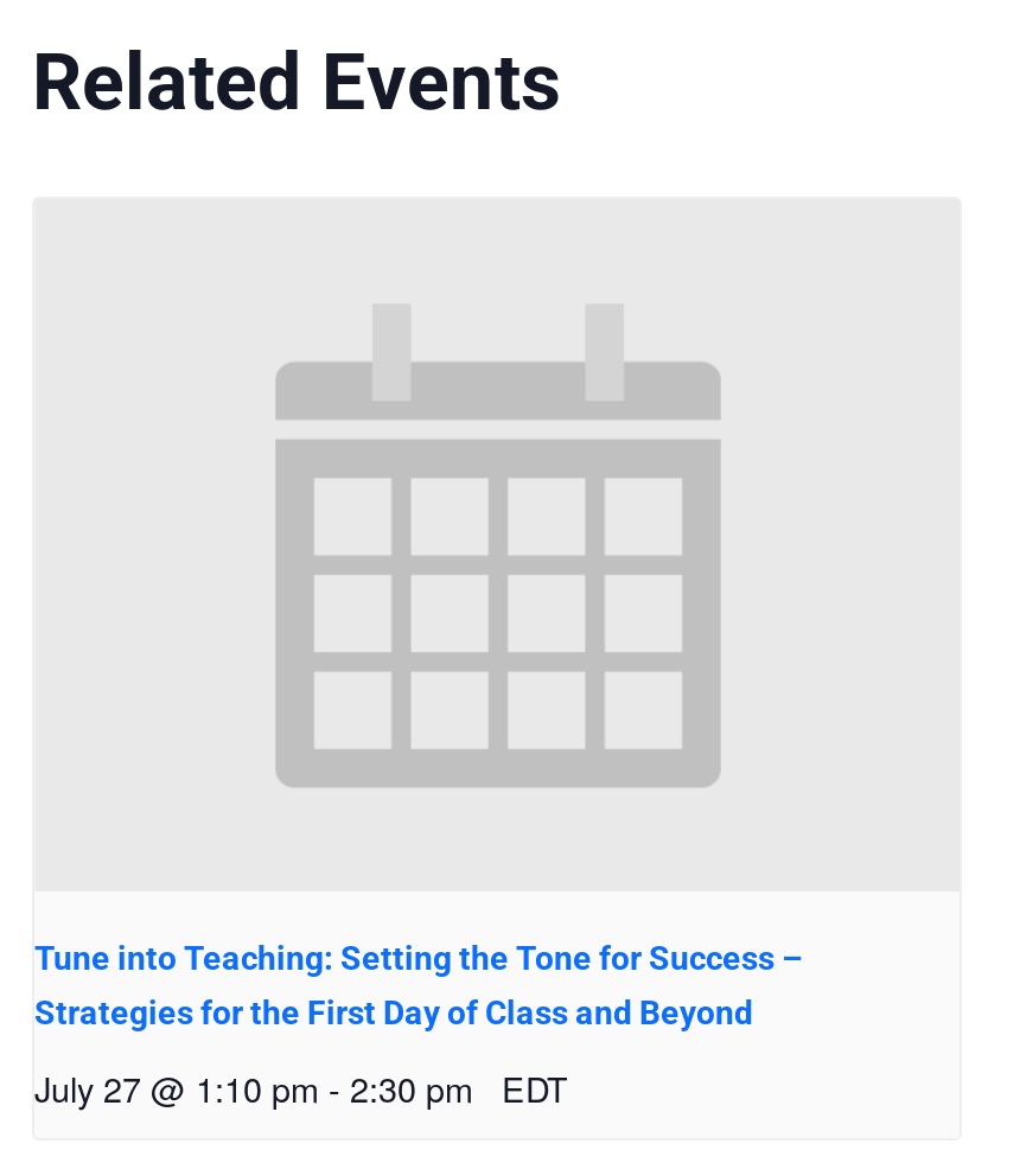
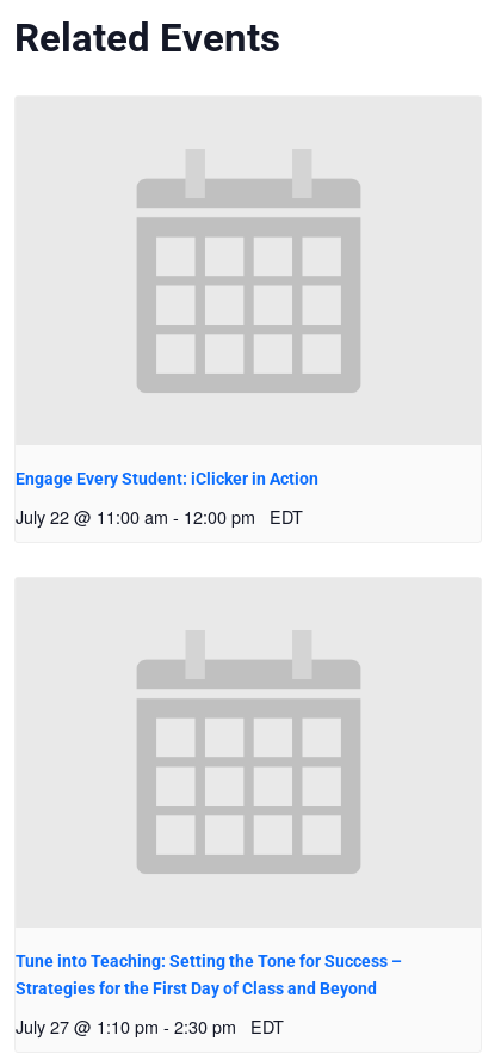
+ Engage Every Student: iClicker in Action
+ July 22 @ 11:00 am - 12:00 pm EDT
